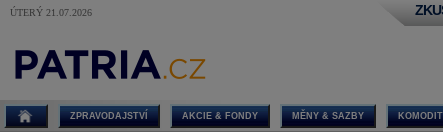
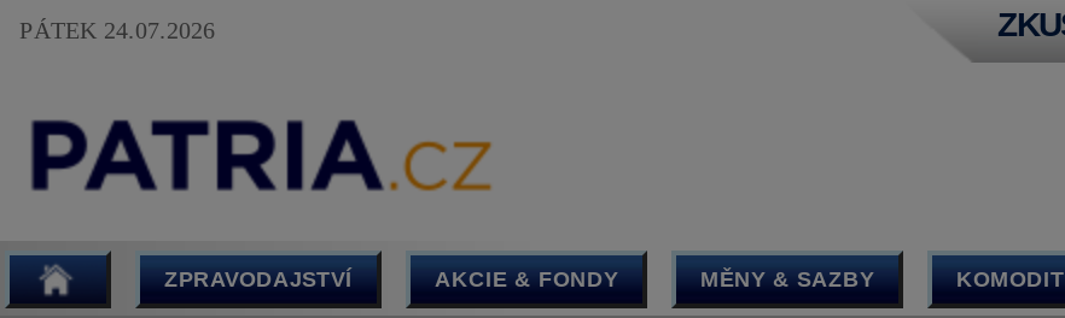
- ÚTERÝ 21.07.2026
+ PÁTEK 24.07.2026
